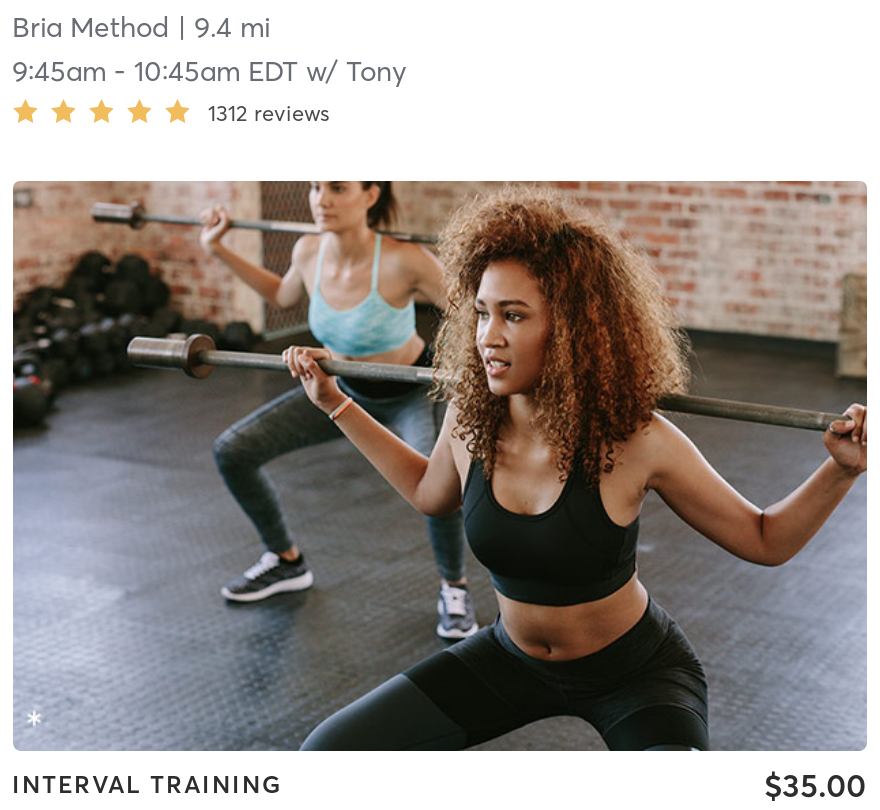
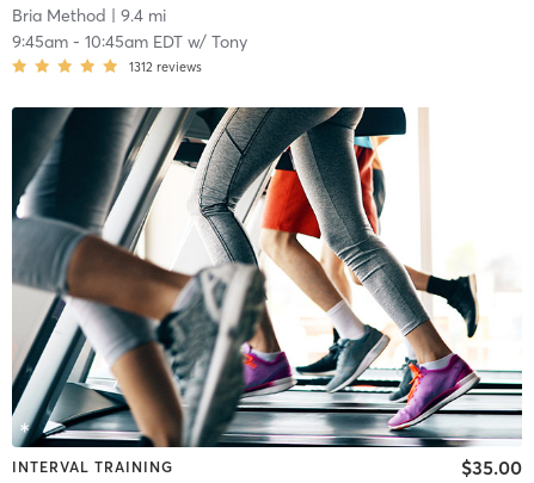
- [image]
+ [image]
